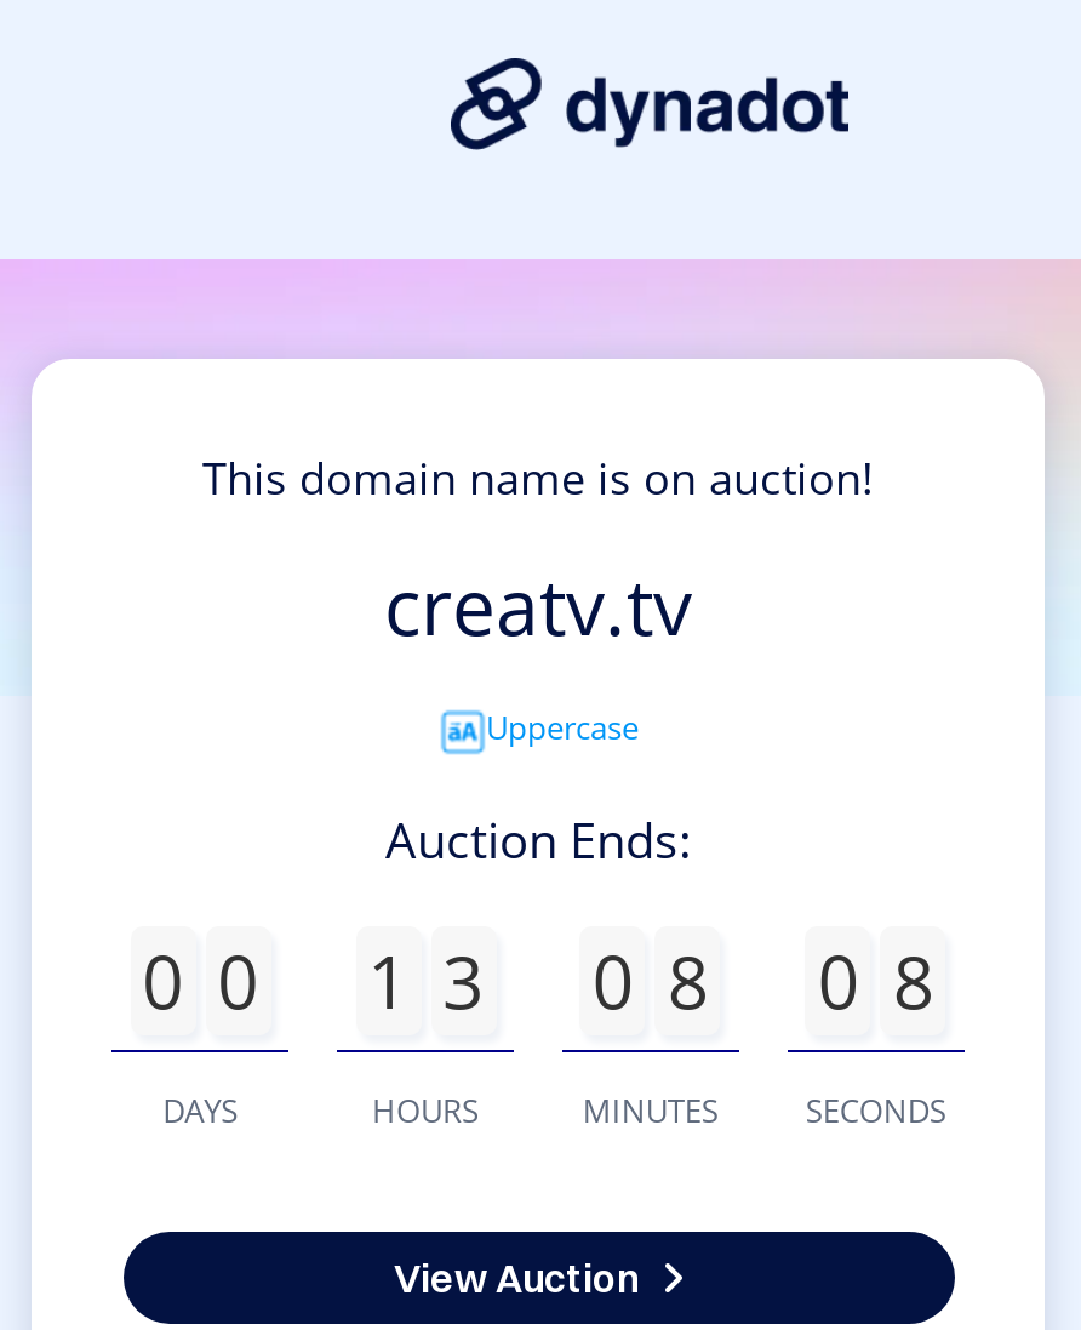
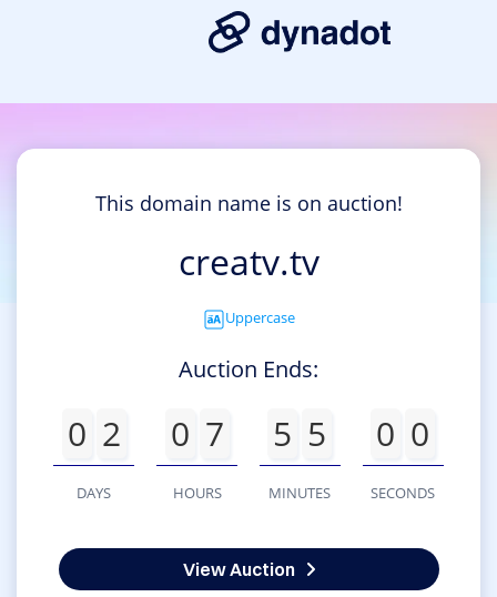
- 0 0
+ 0 2

- 1 3
+ 0 7

- 0 8
+ 5 5

- 0 8
+ 0 0
